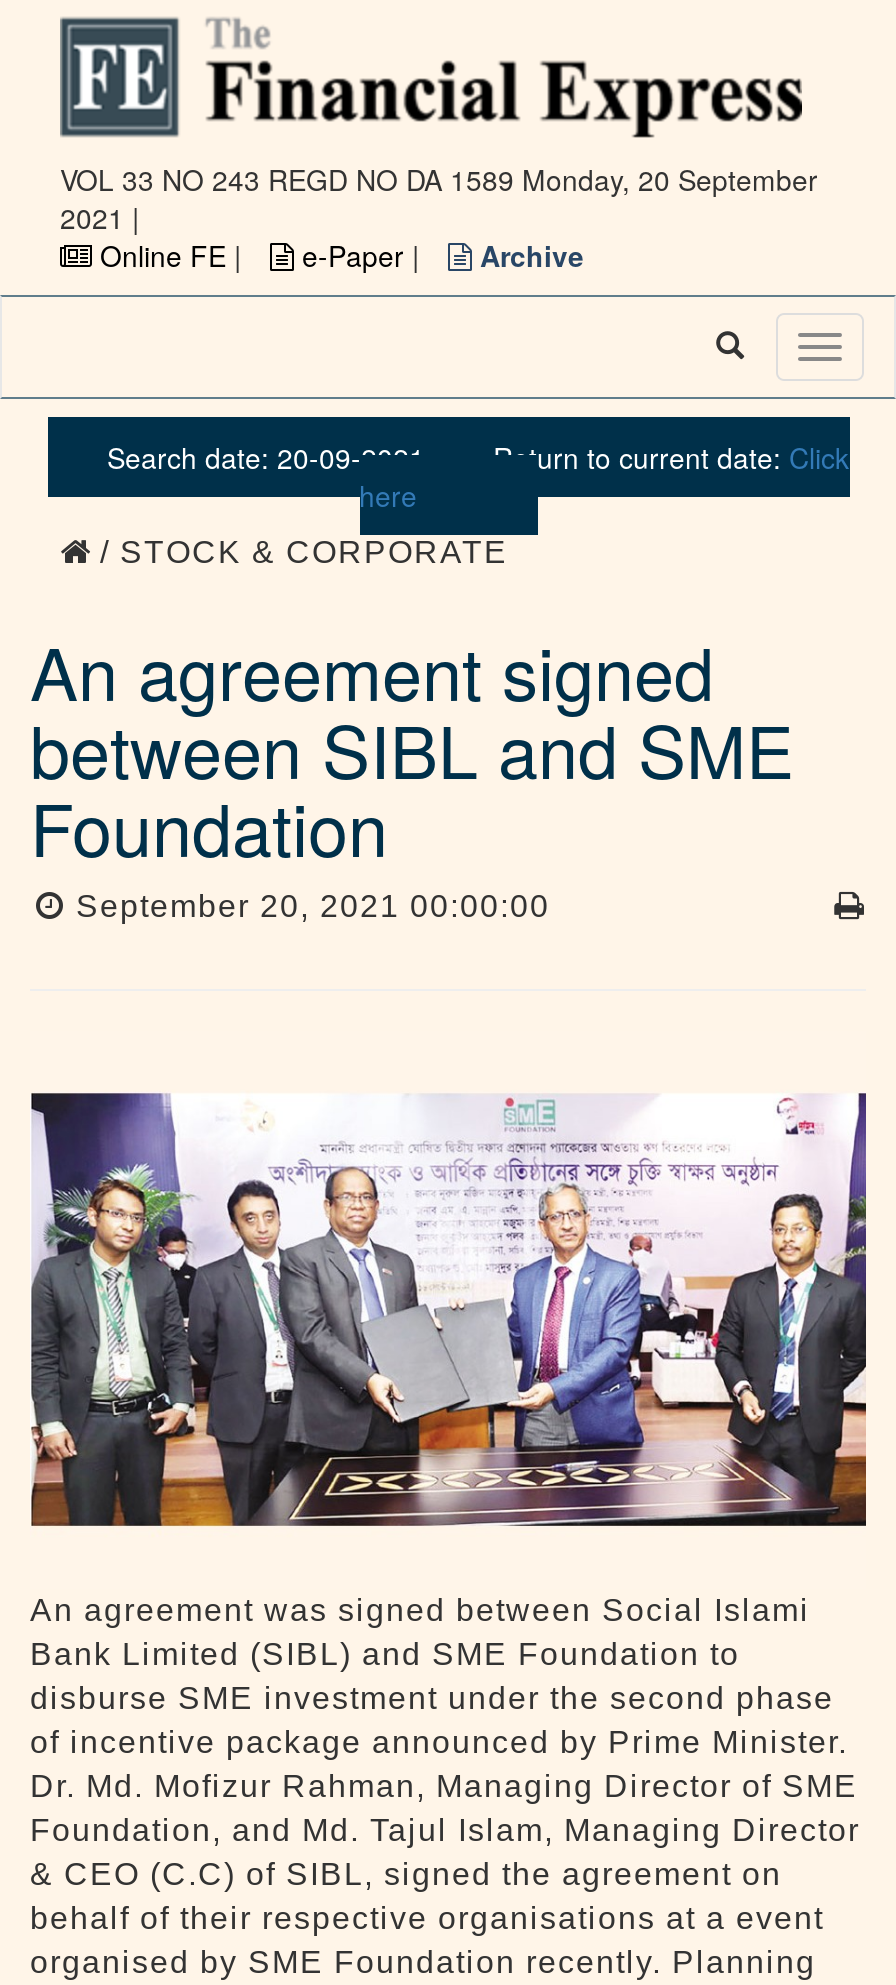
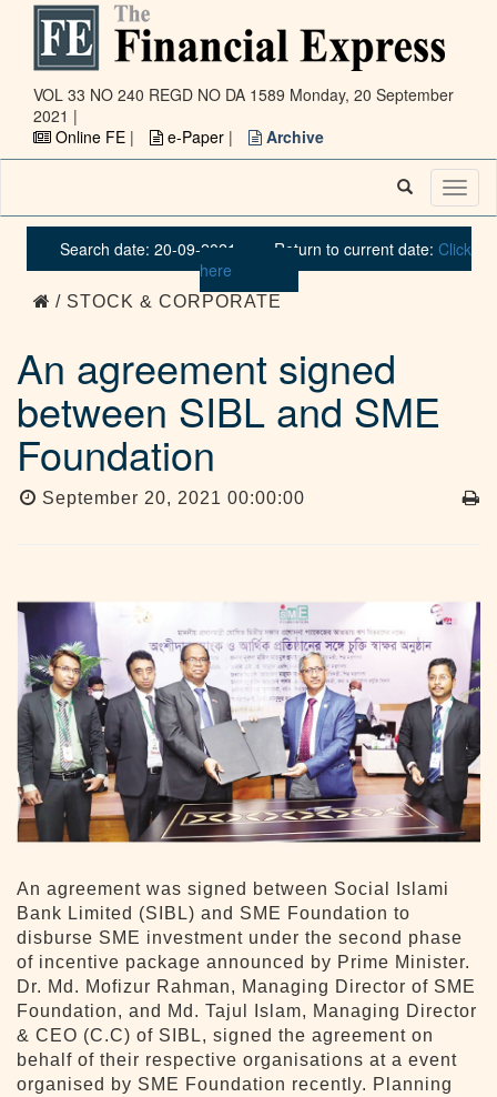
- VOL 33 NO 243 REGD NO DA 1589 Monday, 20 September
+ VOL 33 NO 240 REGD NO DA 1589 Monday, 20 September
